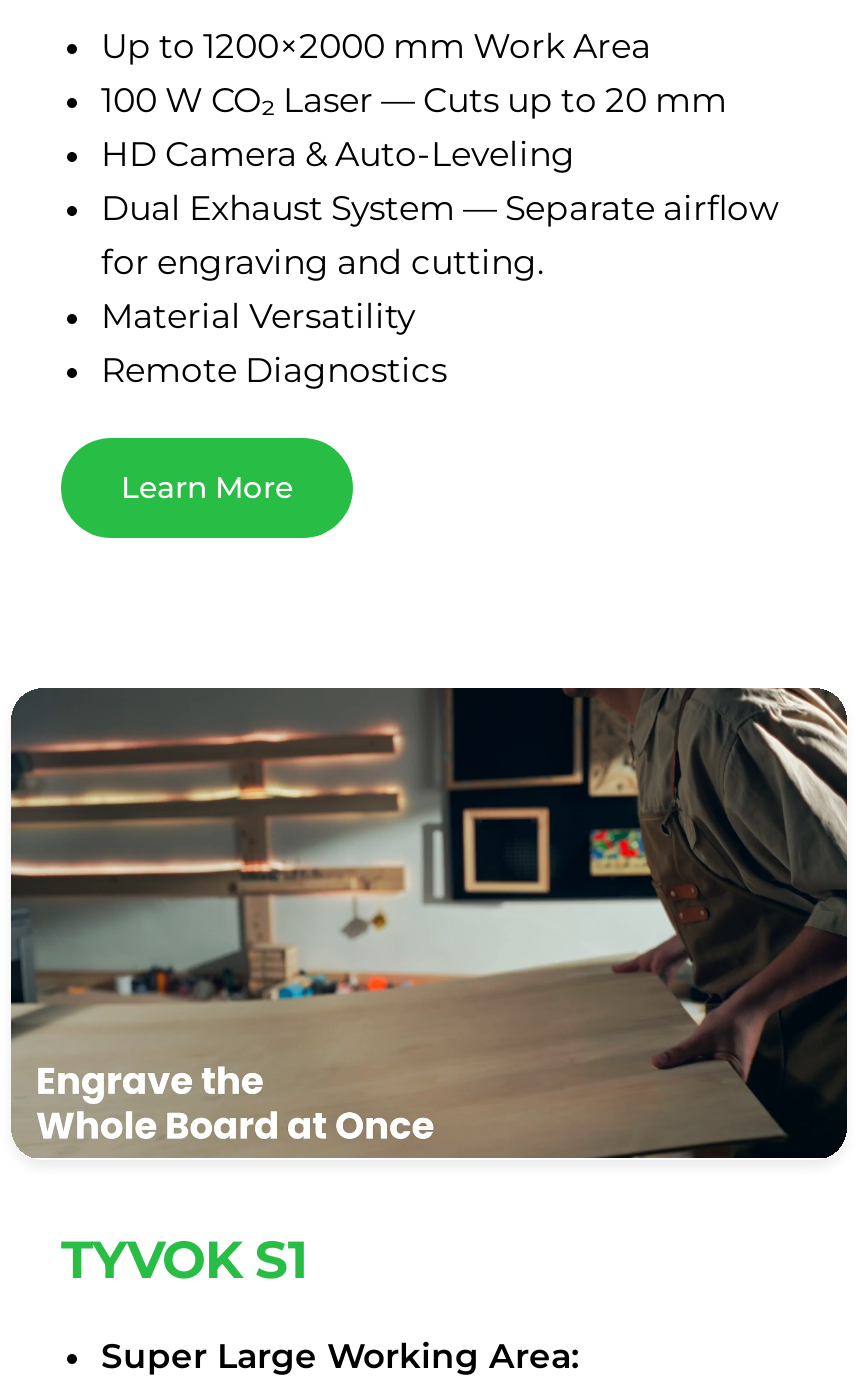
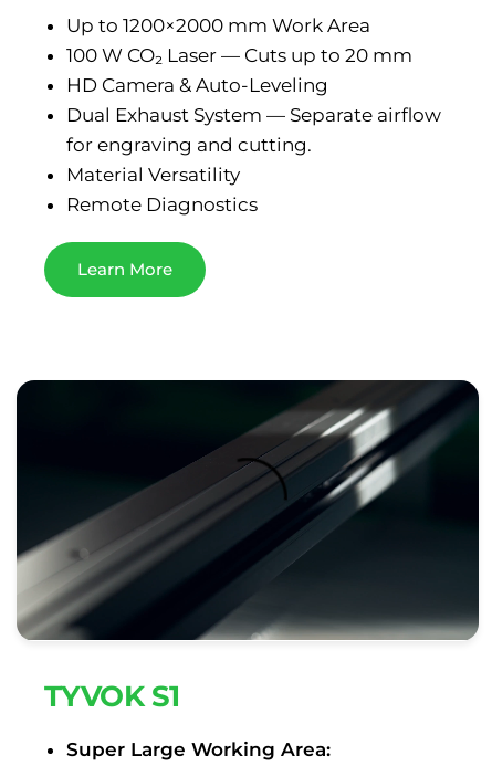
- [image]
+ [image]
